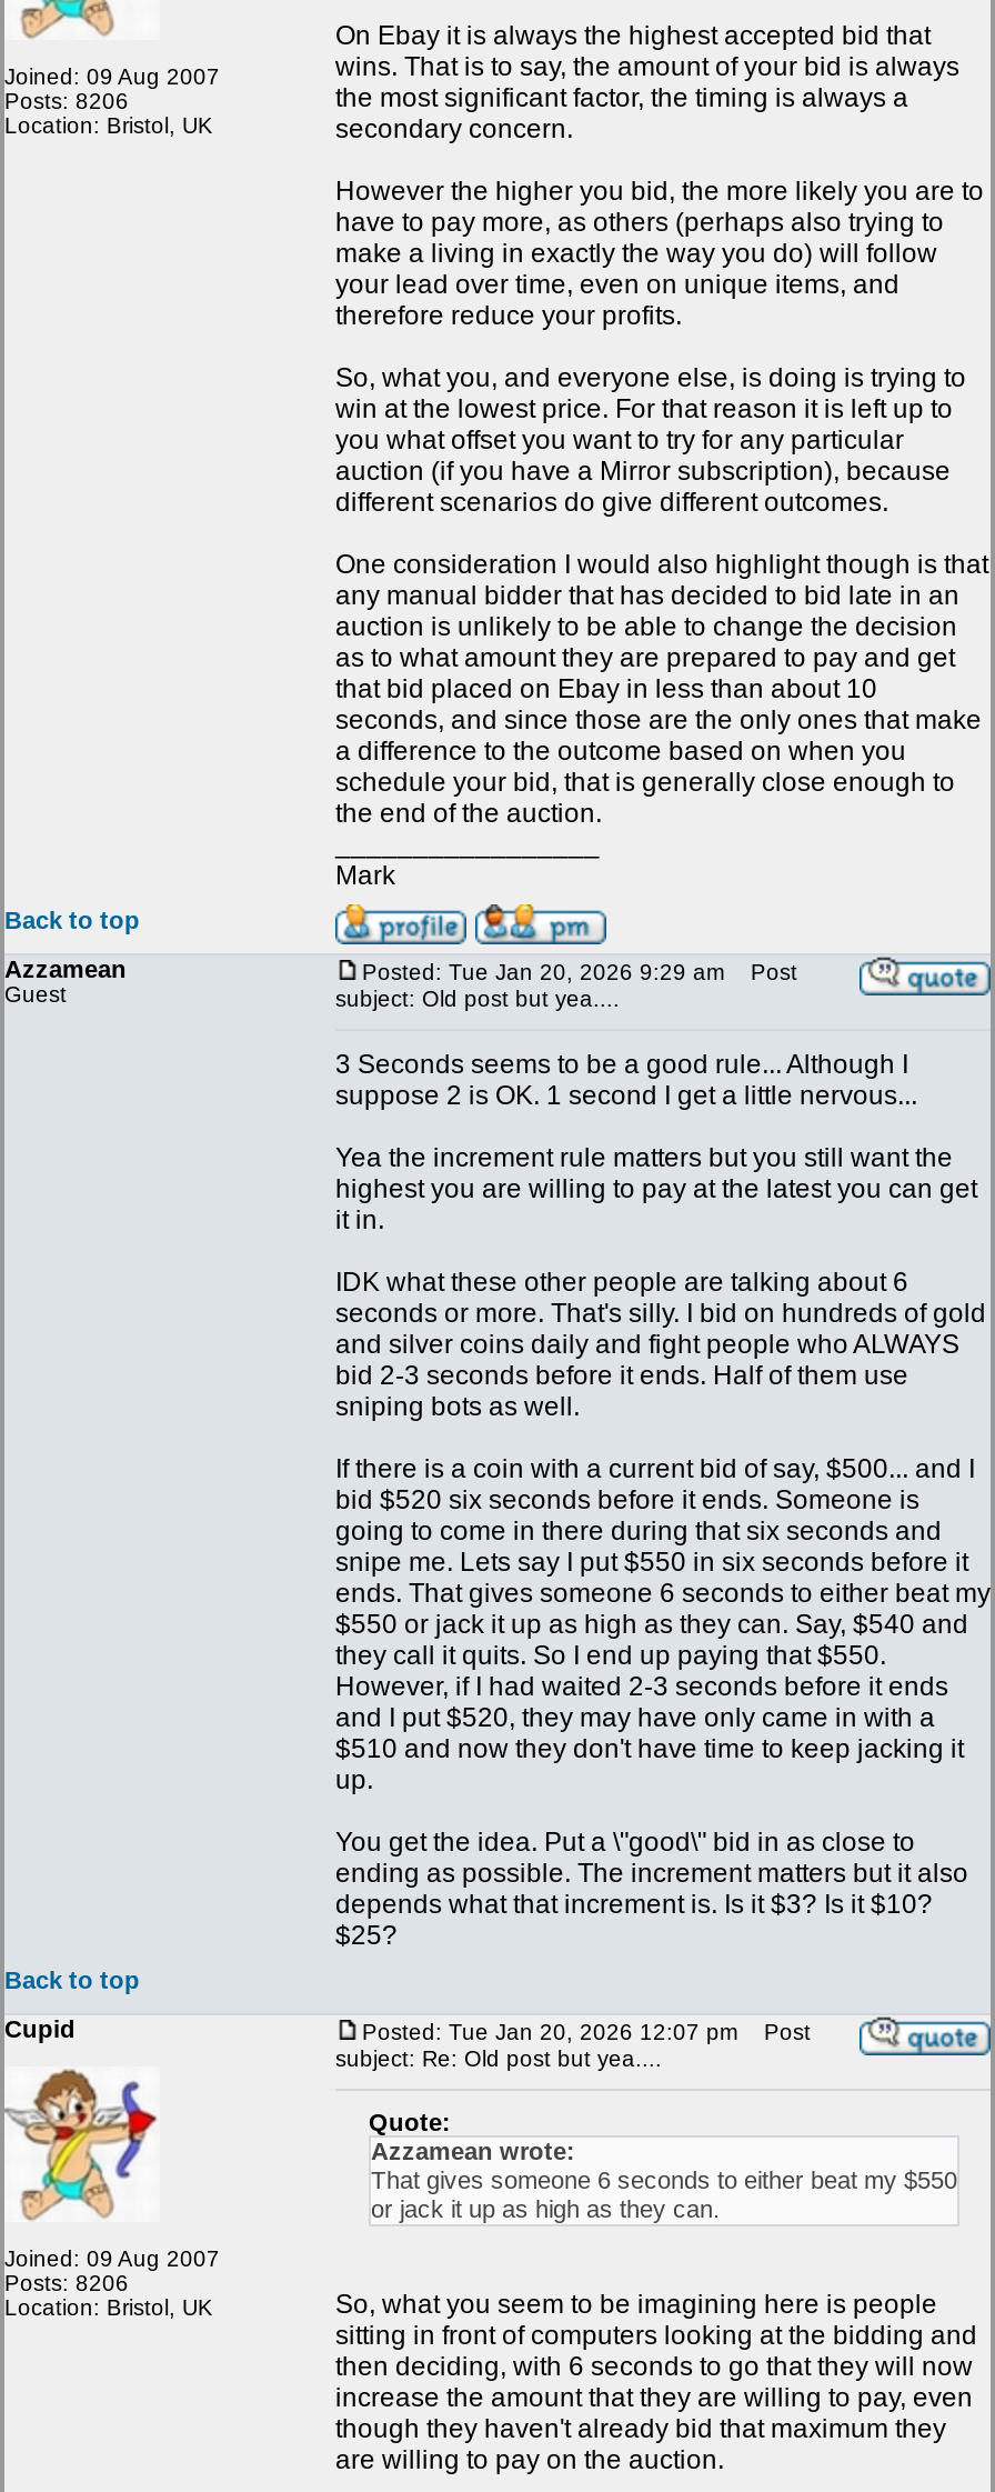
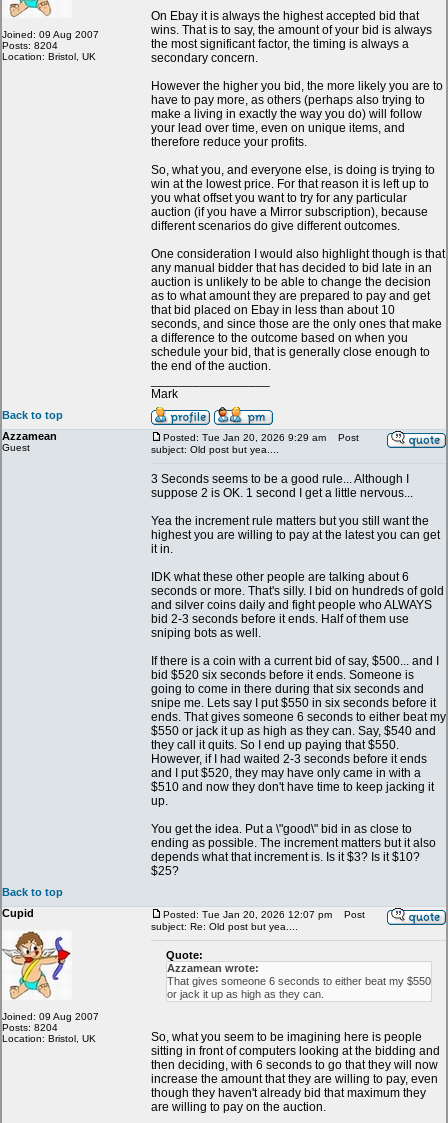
- Posts: 8206
+ Posts: 8204

- Posts: 8206
+ Posts: 8204
